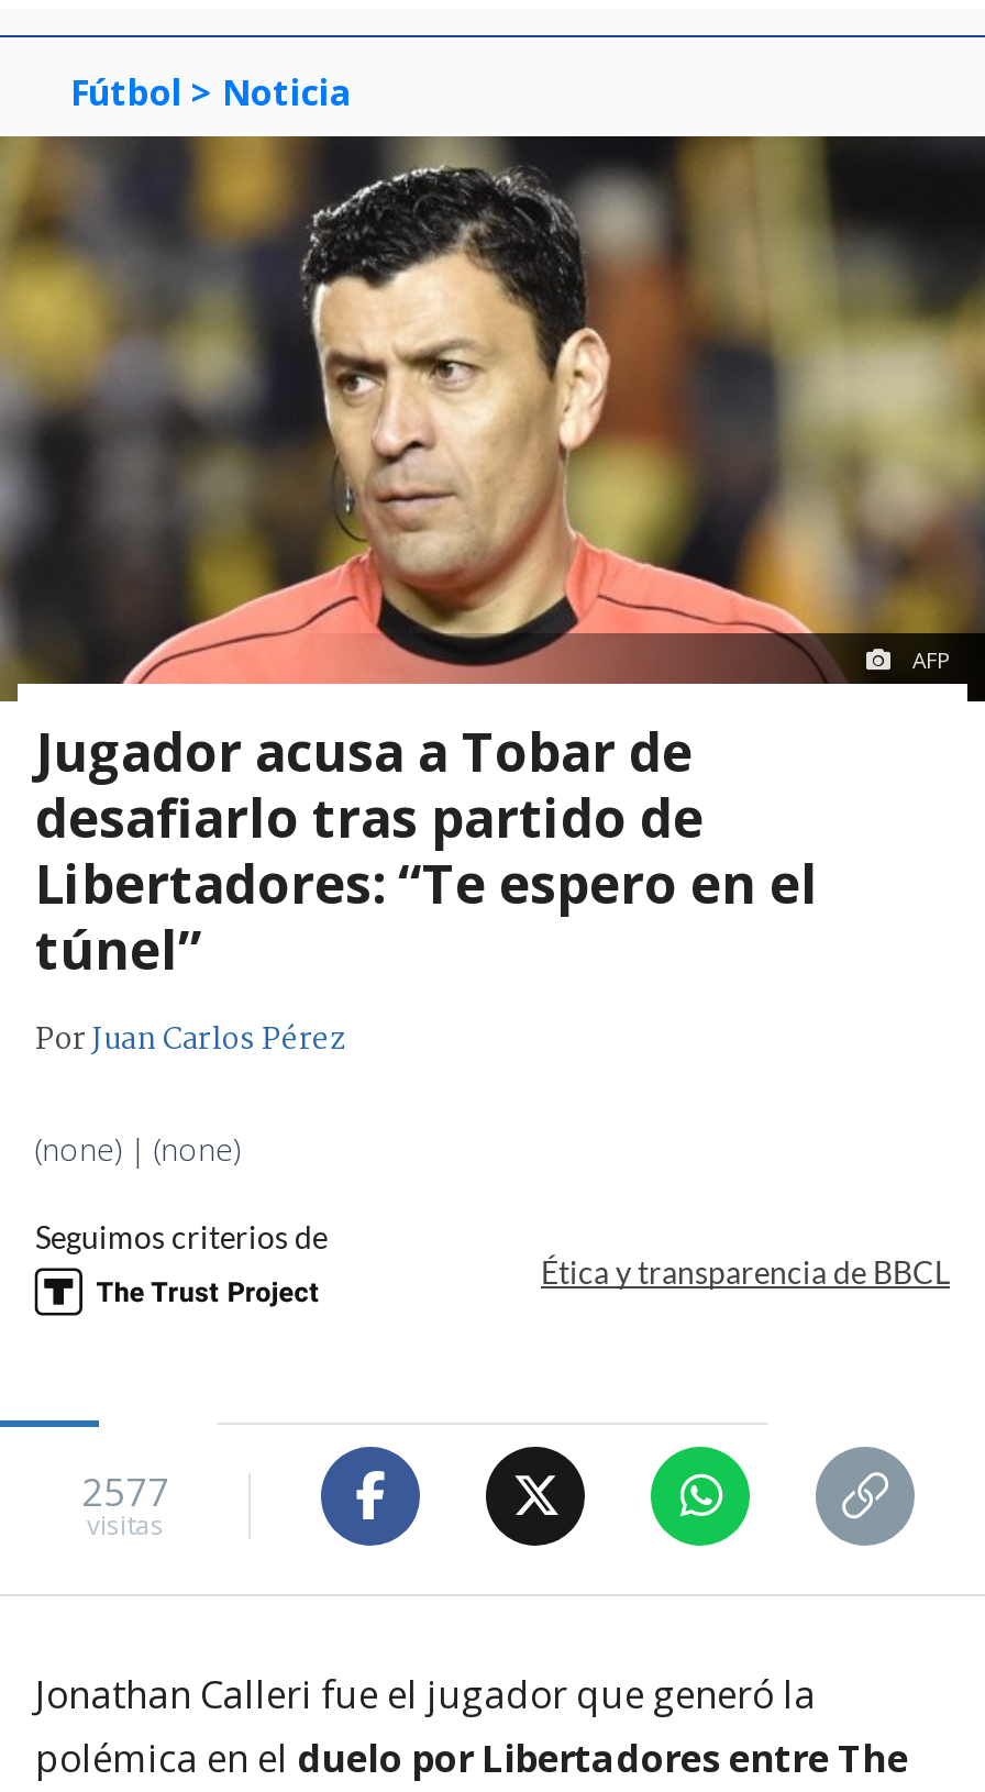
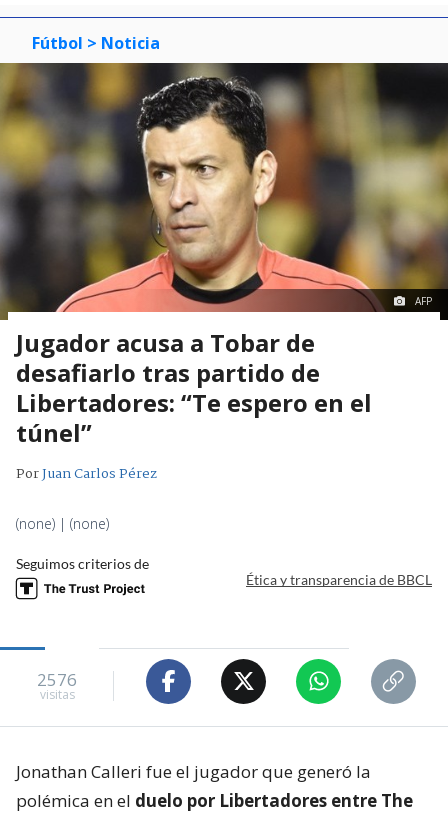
- 2577
+ 2576
